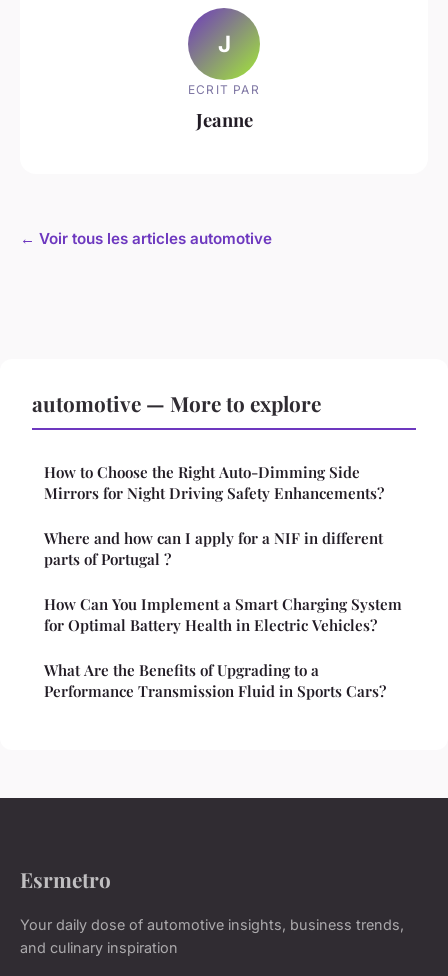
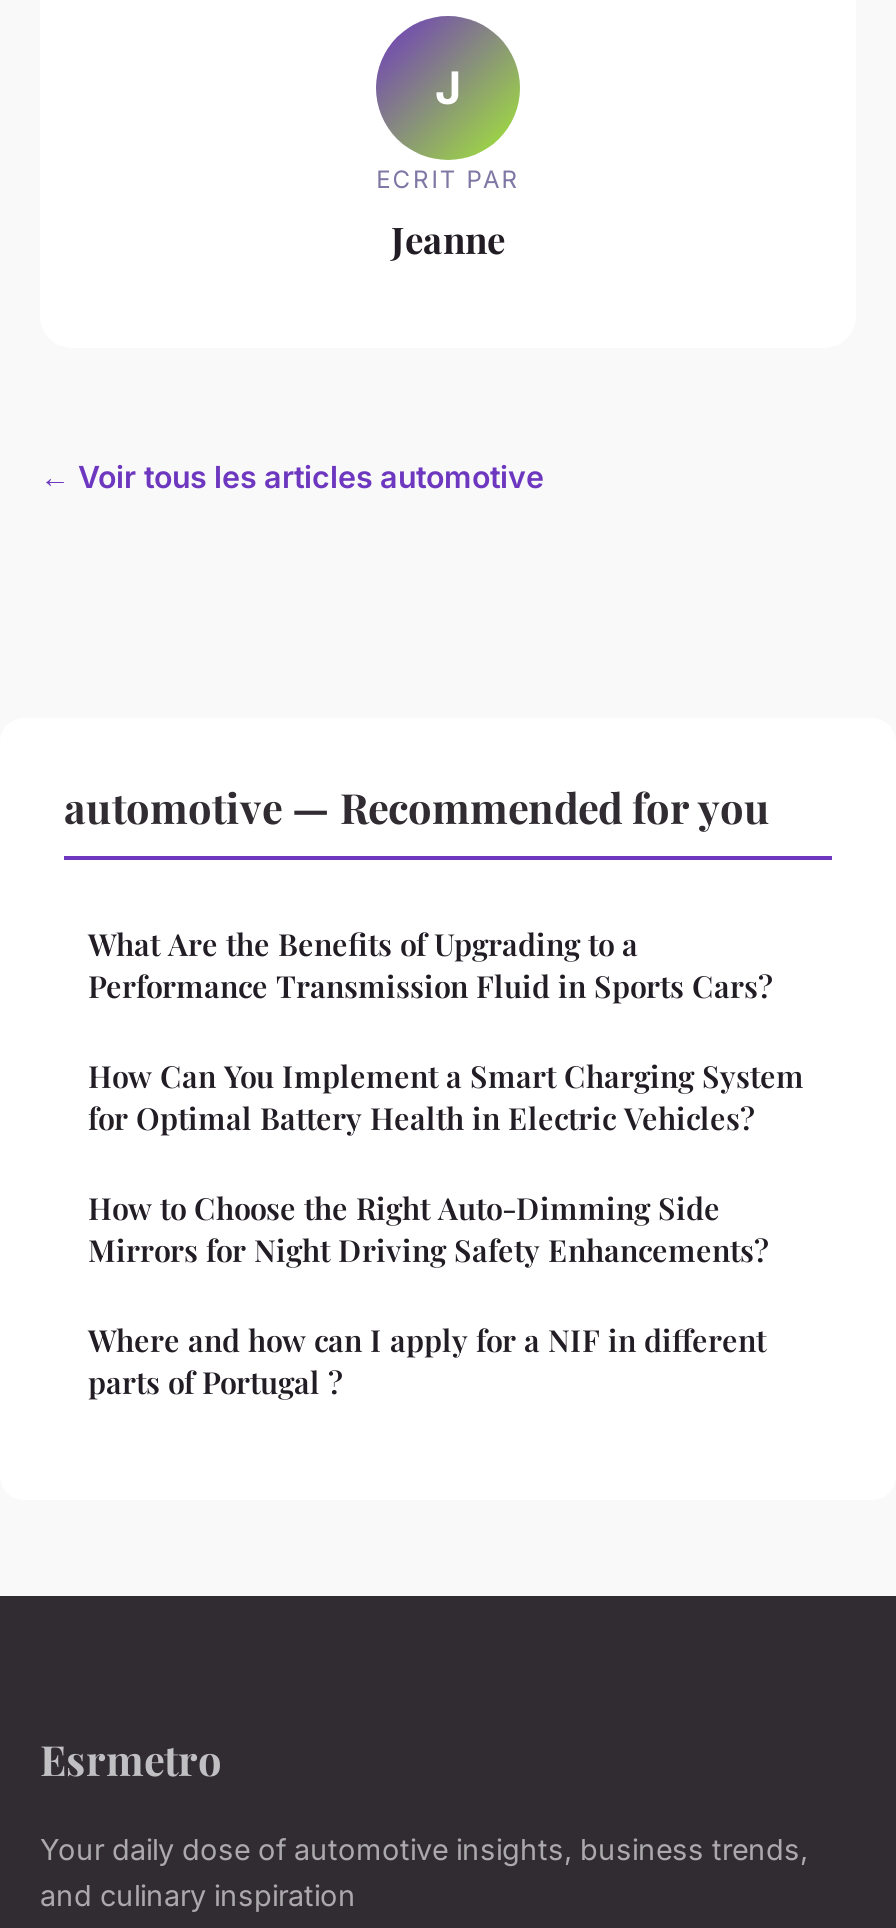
- automotive — More to explore
+ automotive — Recommended for you

moved down: How to Choose the Right Auto-Dimming Side | Mirrors for Night Driving Safety Enhancements? | Where and how can I apply for a NIF in different | parts of Portugal ?

moved up: How Can You Implement a Smart Charging System | for Optimal Battery Health in Electric Vehicles? | What Are the Benefits of Upgrading to a | Performance Transmission Fluid in Sports Cars?
